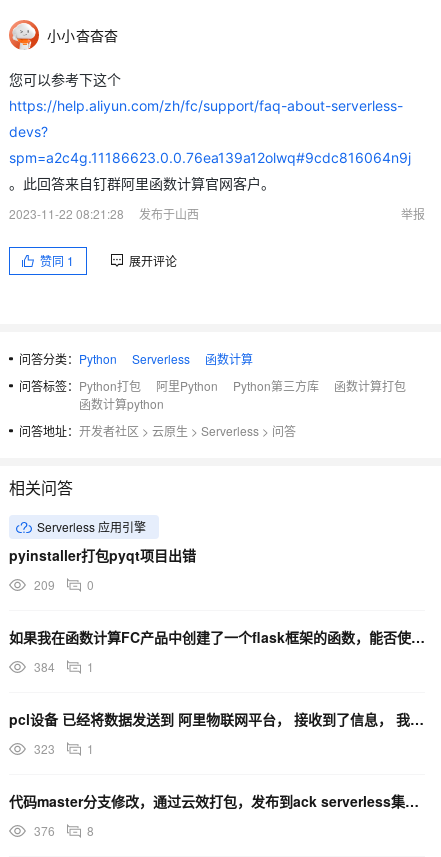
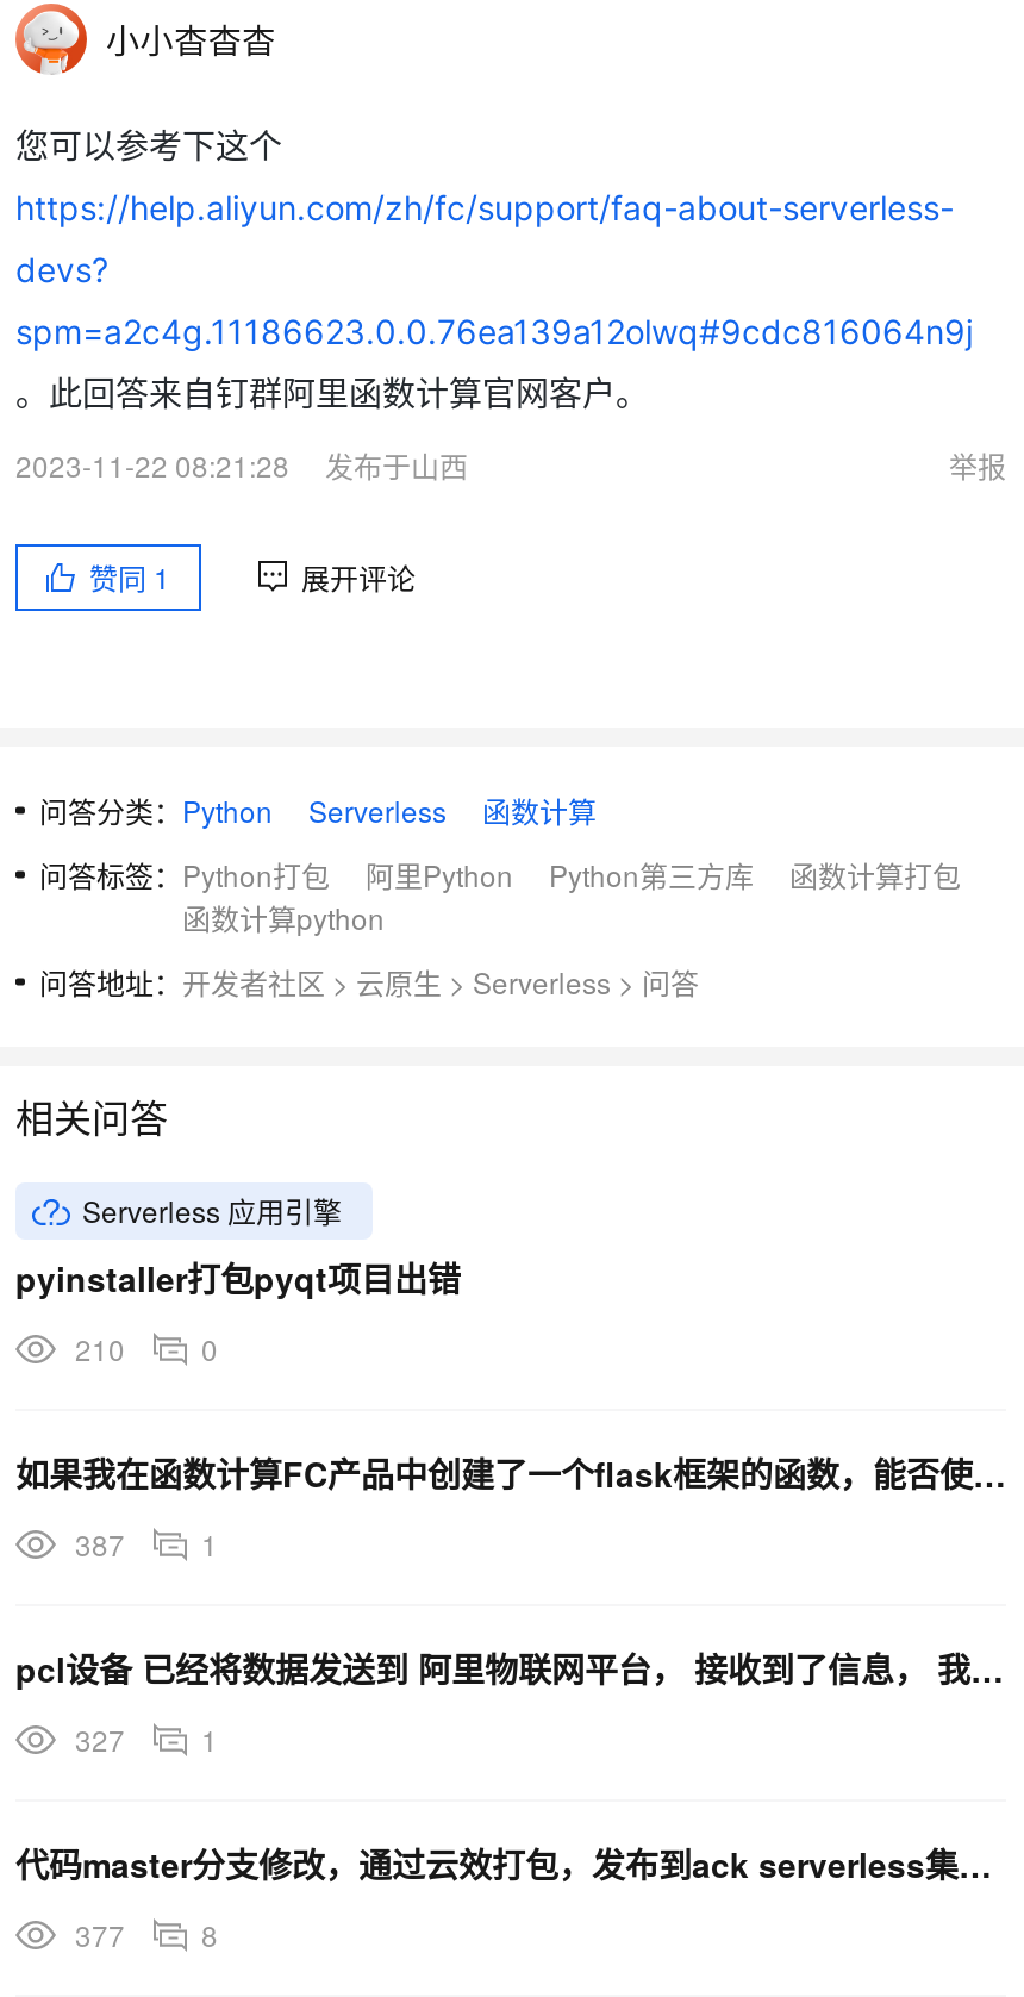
- 209 0
+ 210 0

- 384 1
+ 387 1

- 323 1
+ 327 1

- 376 8
+ 377 8
